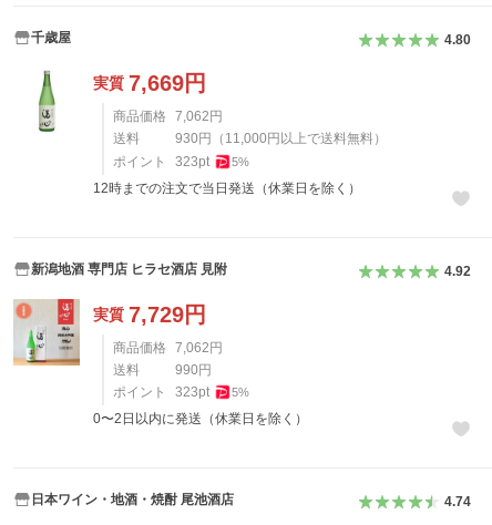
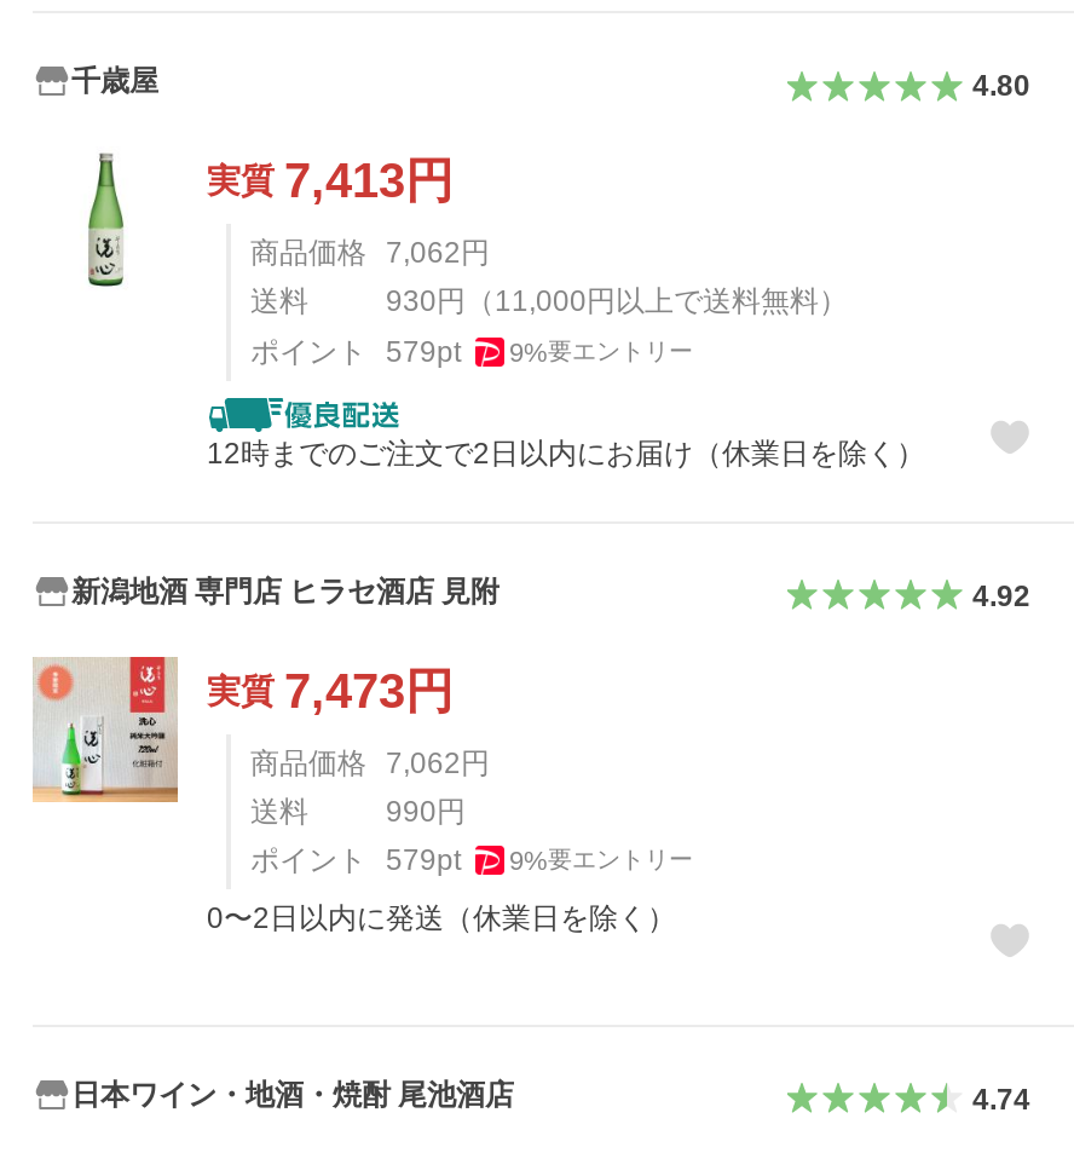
- 実質7,669円
+ 実質7,413円

- ポイント 323pt
- 5%
+ ポイント 579pt
+ 9%要エントリー

- 12時までの注文で当日発送（休業日を除く）
+ 12時までのご注文で2日以内にお届け（休業日を除く）

- 実質7,729円
+ 実質7,473円

- ポイント 323pt
- 5%
+ ポイント 579pt
+ 9%要エントリー
